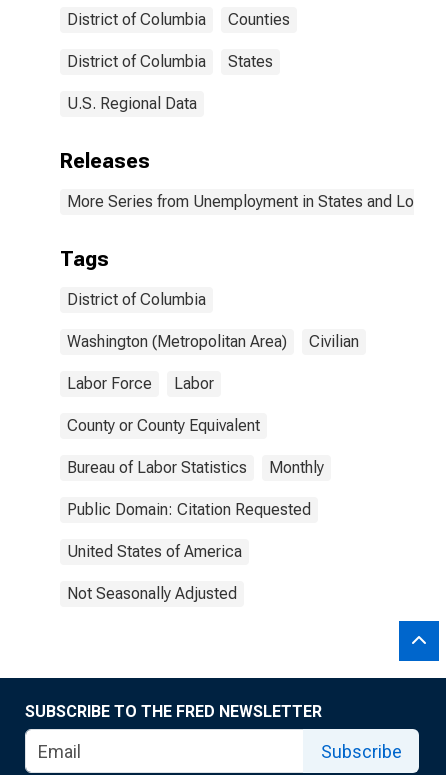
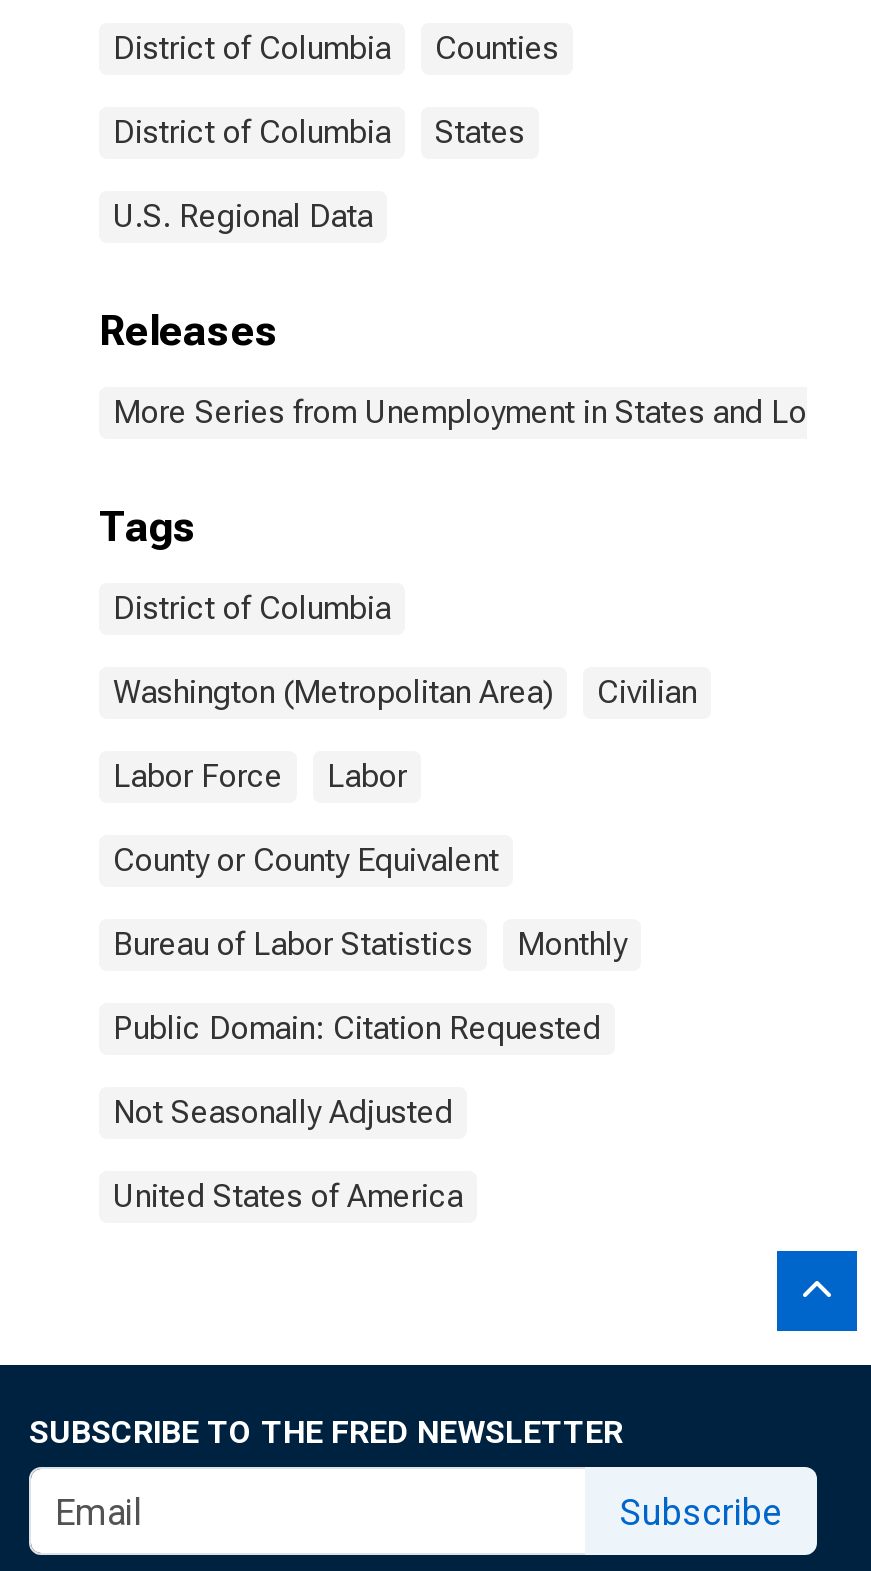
moved down: United States of America

moved up: Not Seasonally Adjusted
